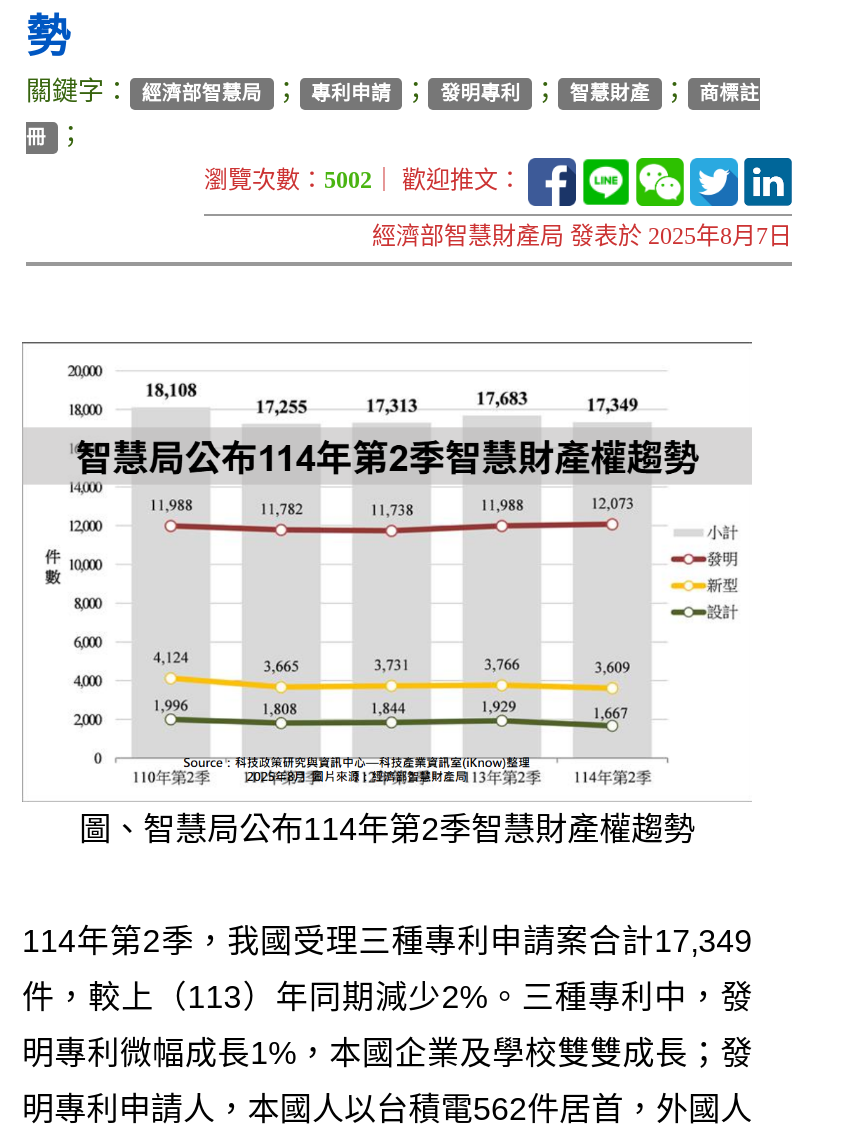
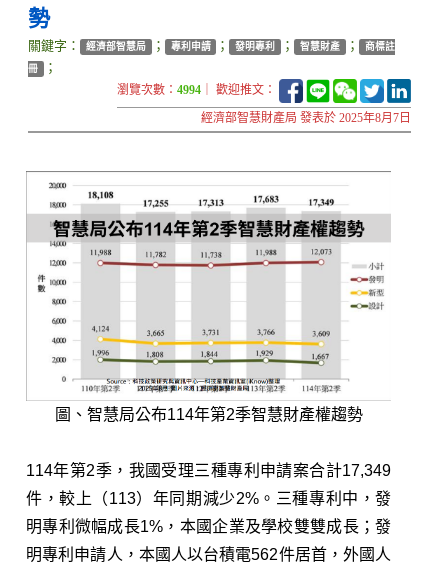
- 瀏覽次數：5002｜ 歡迎推文：
+ 瀏覽次數：4994｜ 歡迎推文：
